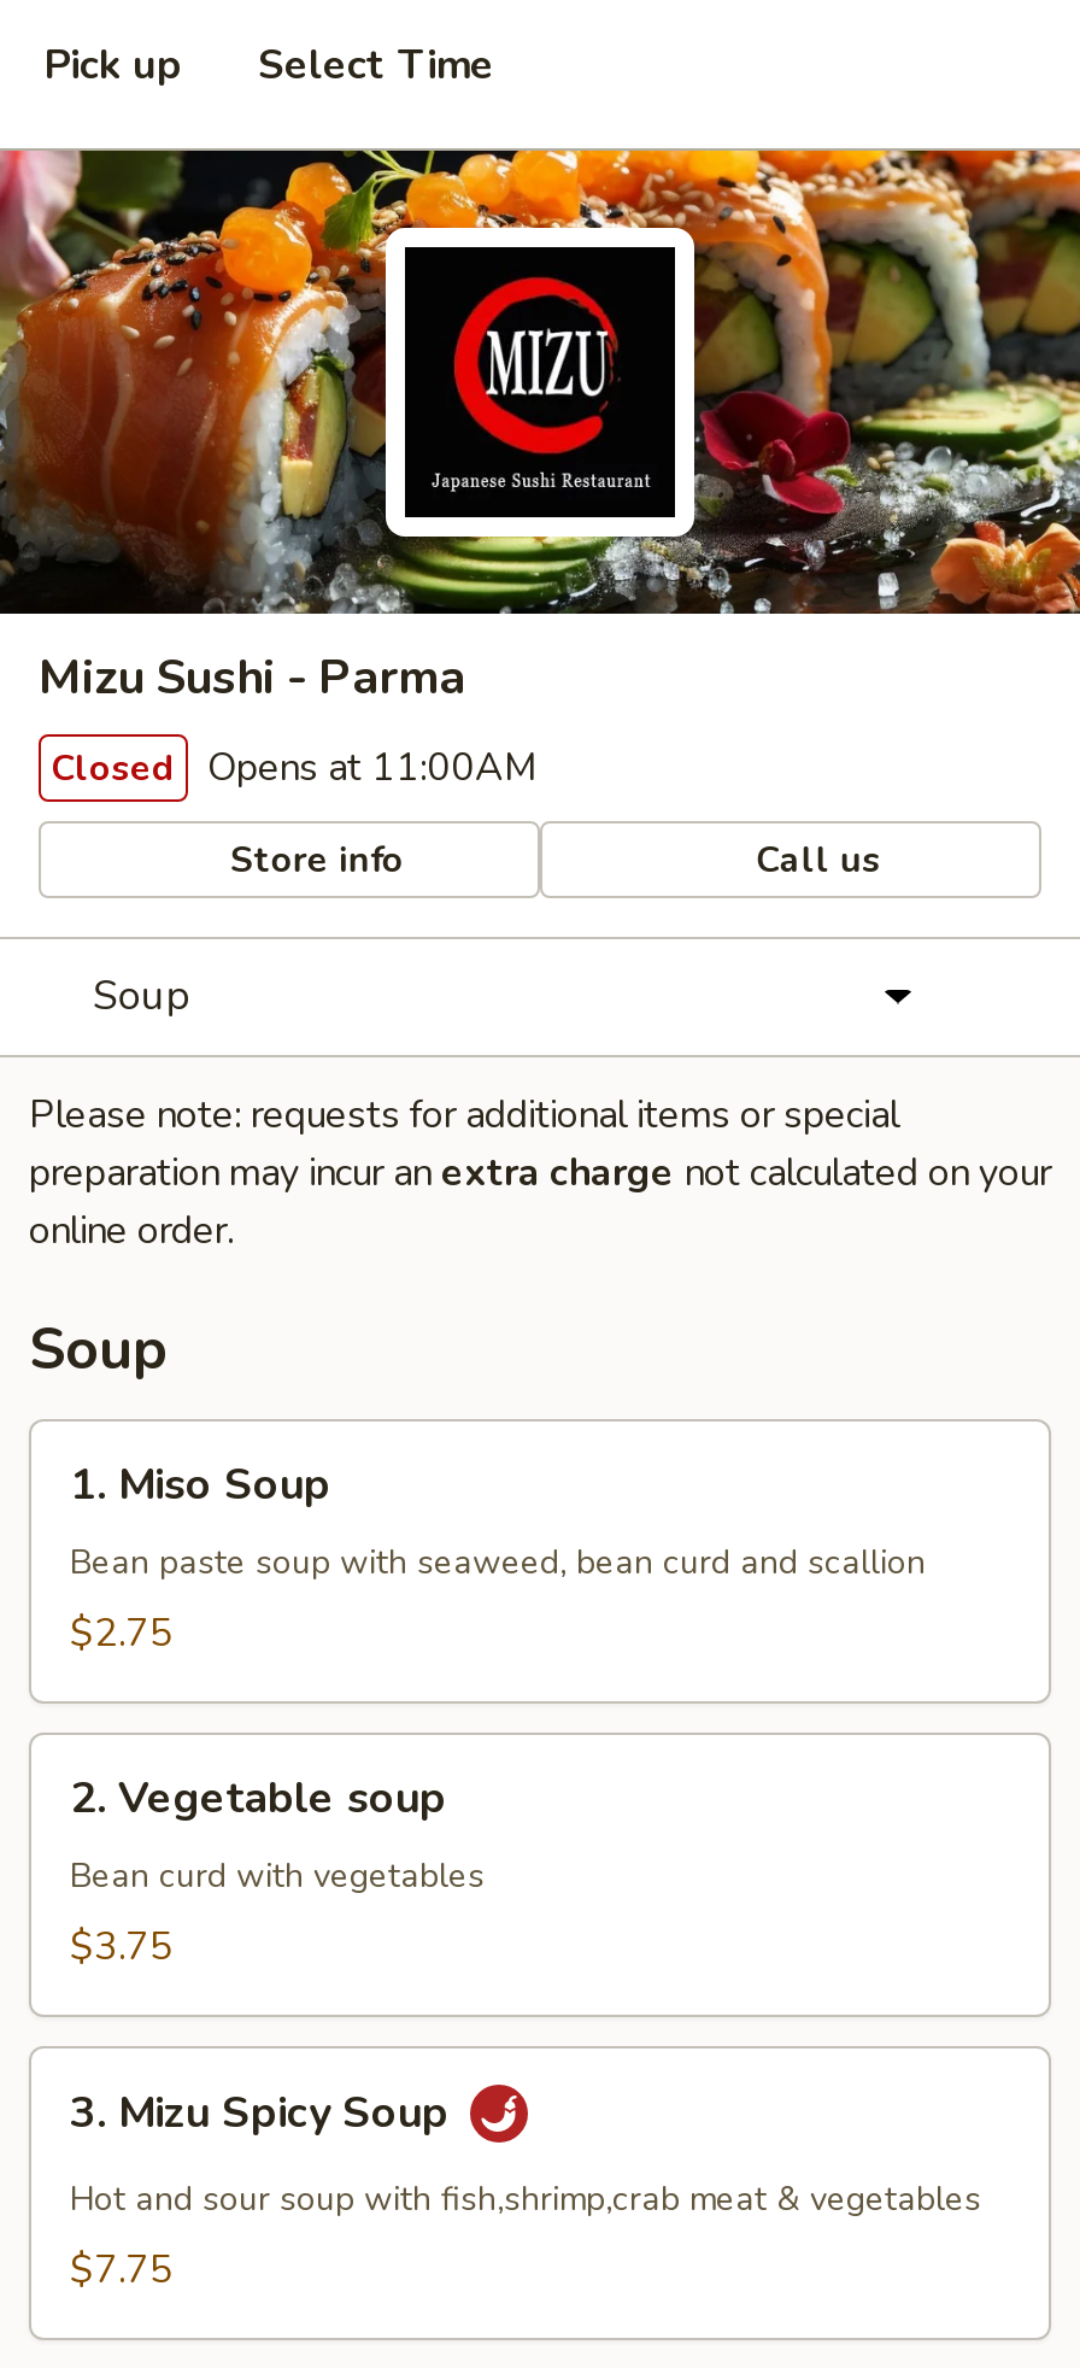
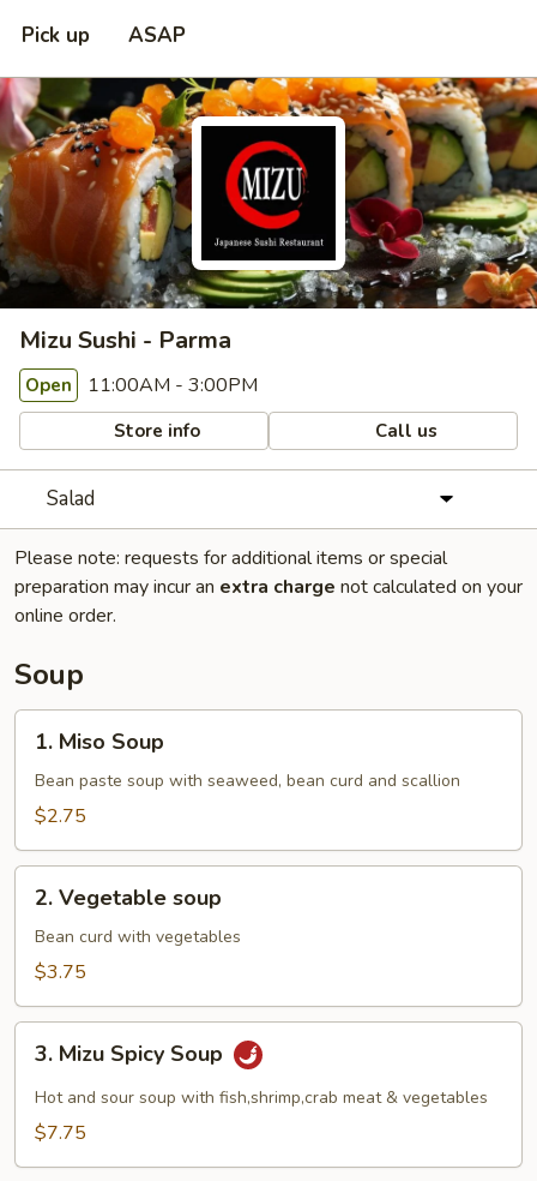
- Select Time
+ ASAP

- Closed Opens at 11:00AM
+ Open 11:00AM - 3:00PM

- Soup
+ Salad
